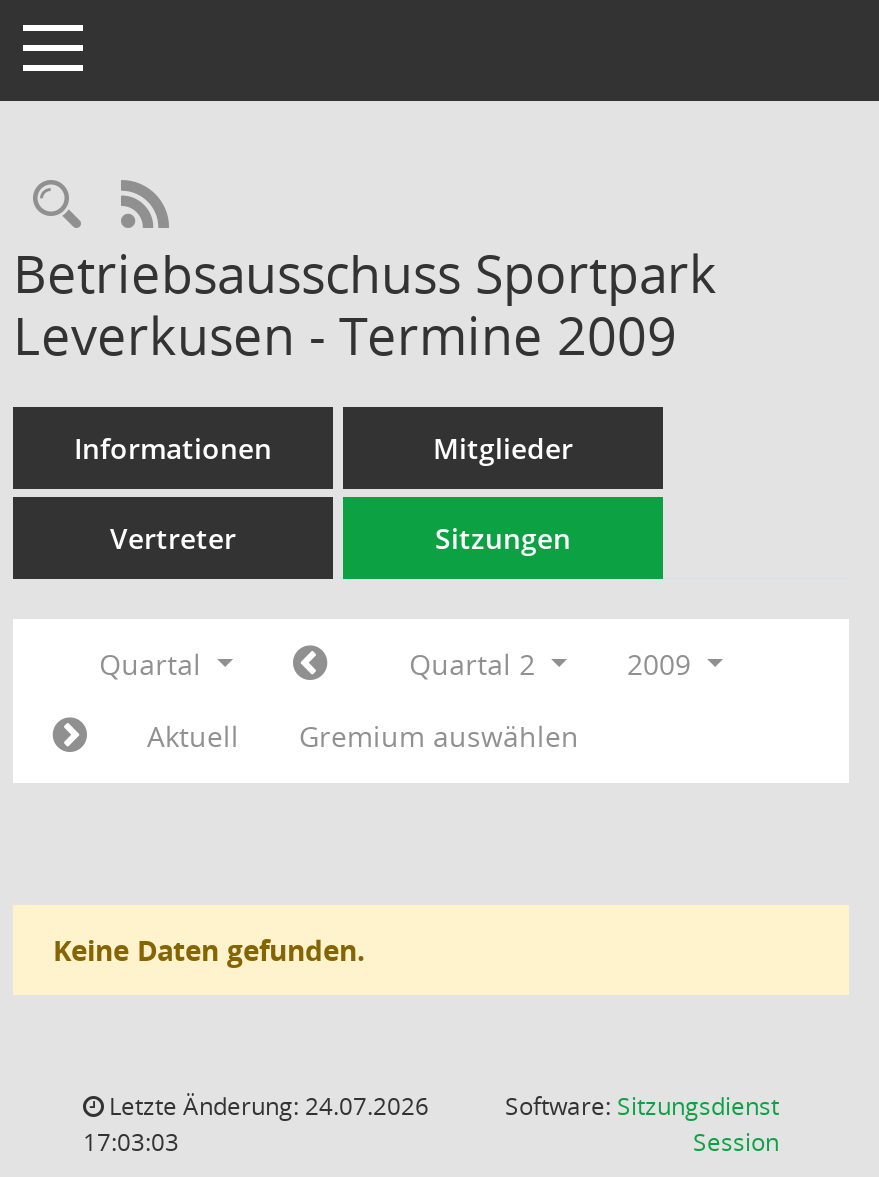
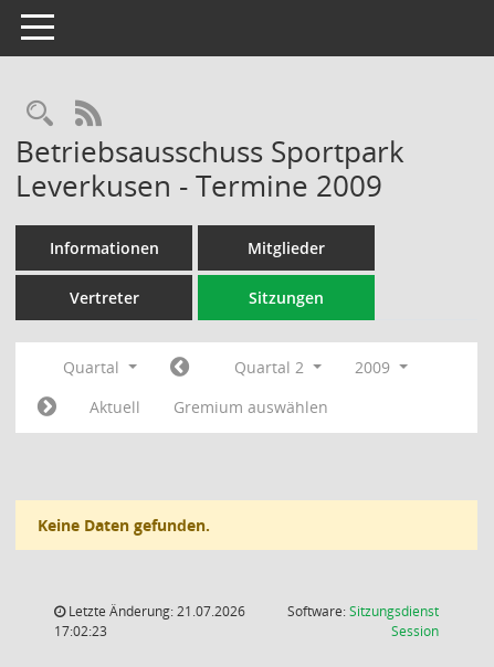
- Letzte Änderung: 24.07.2026
+ Letzte Änderung: 21.07.2026

- 17:03:03
+ 17:02:23
